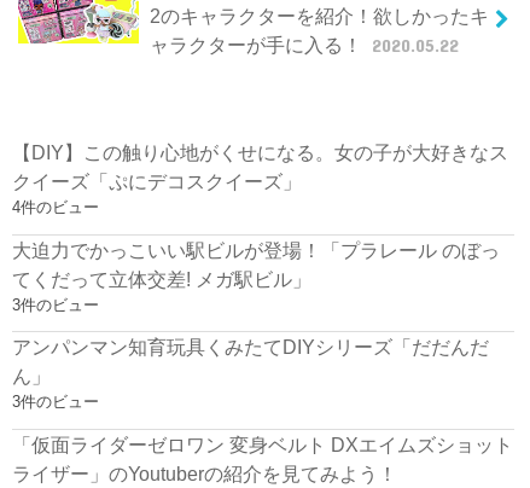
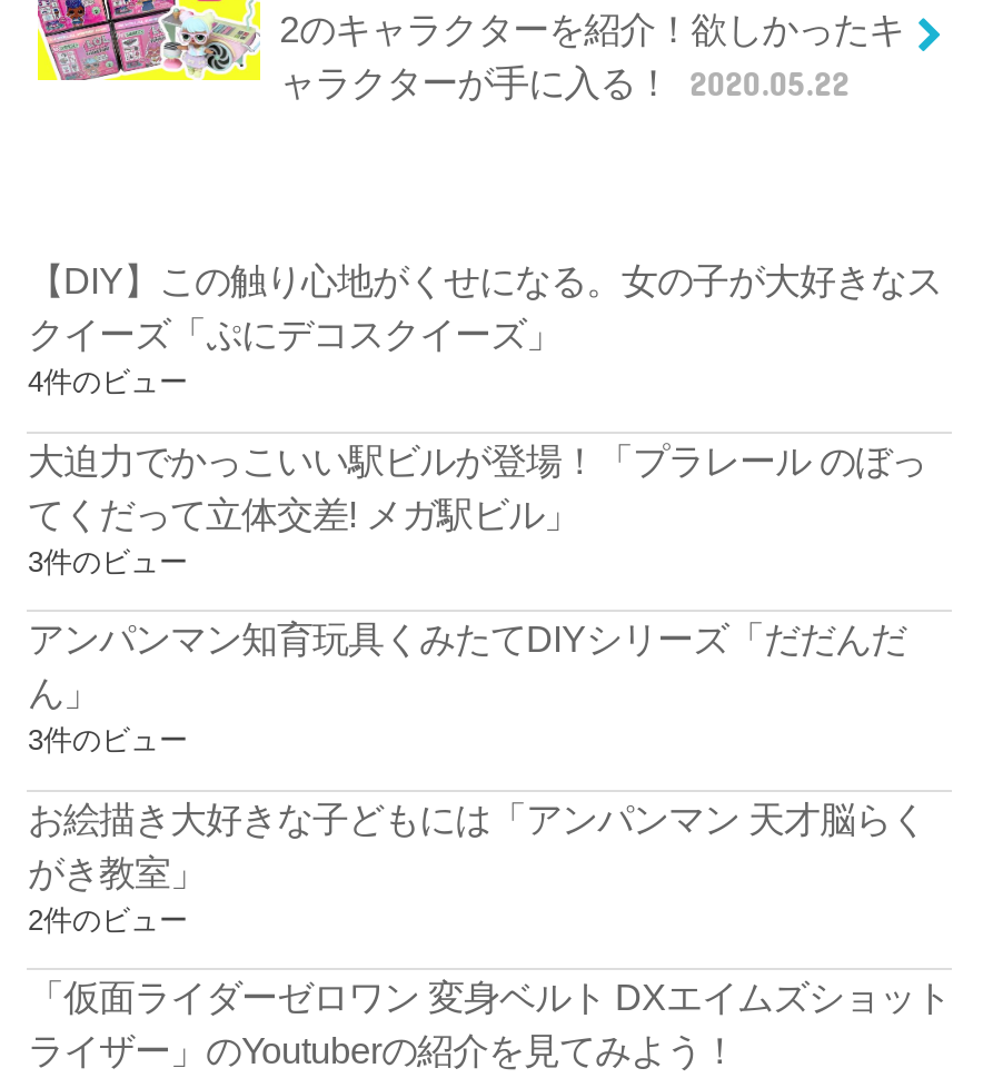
+ お絵描き大好きな子どもには「アンパンマン 天才脳らく
+ がき教室」
+ 2件のビュー
